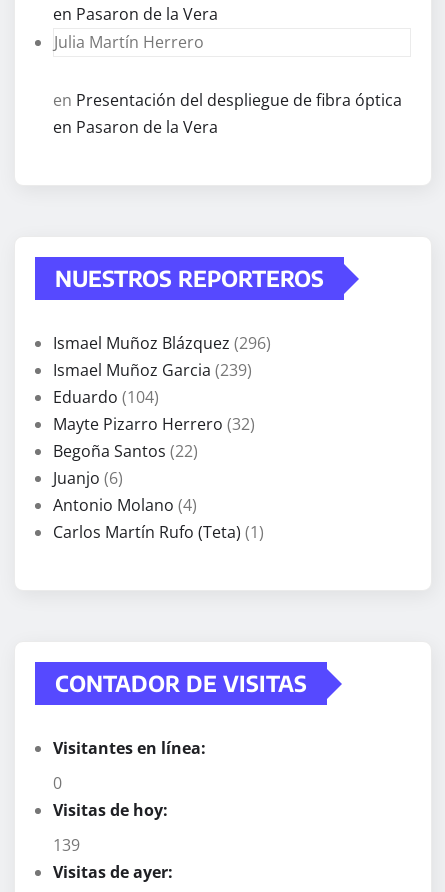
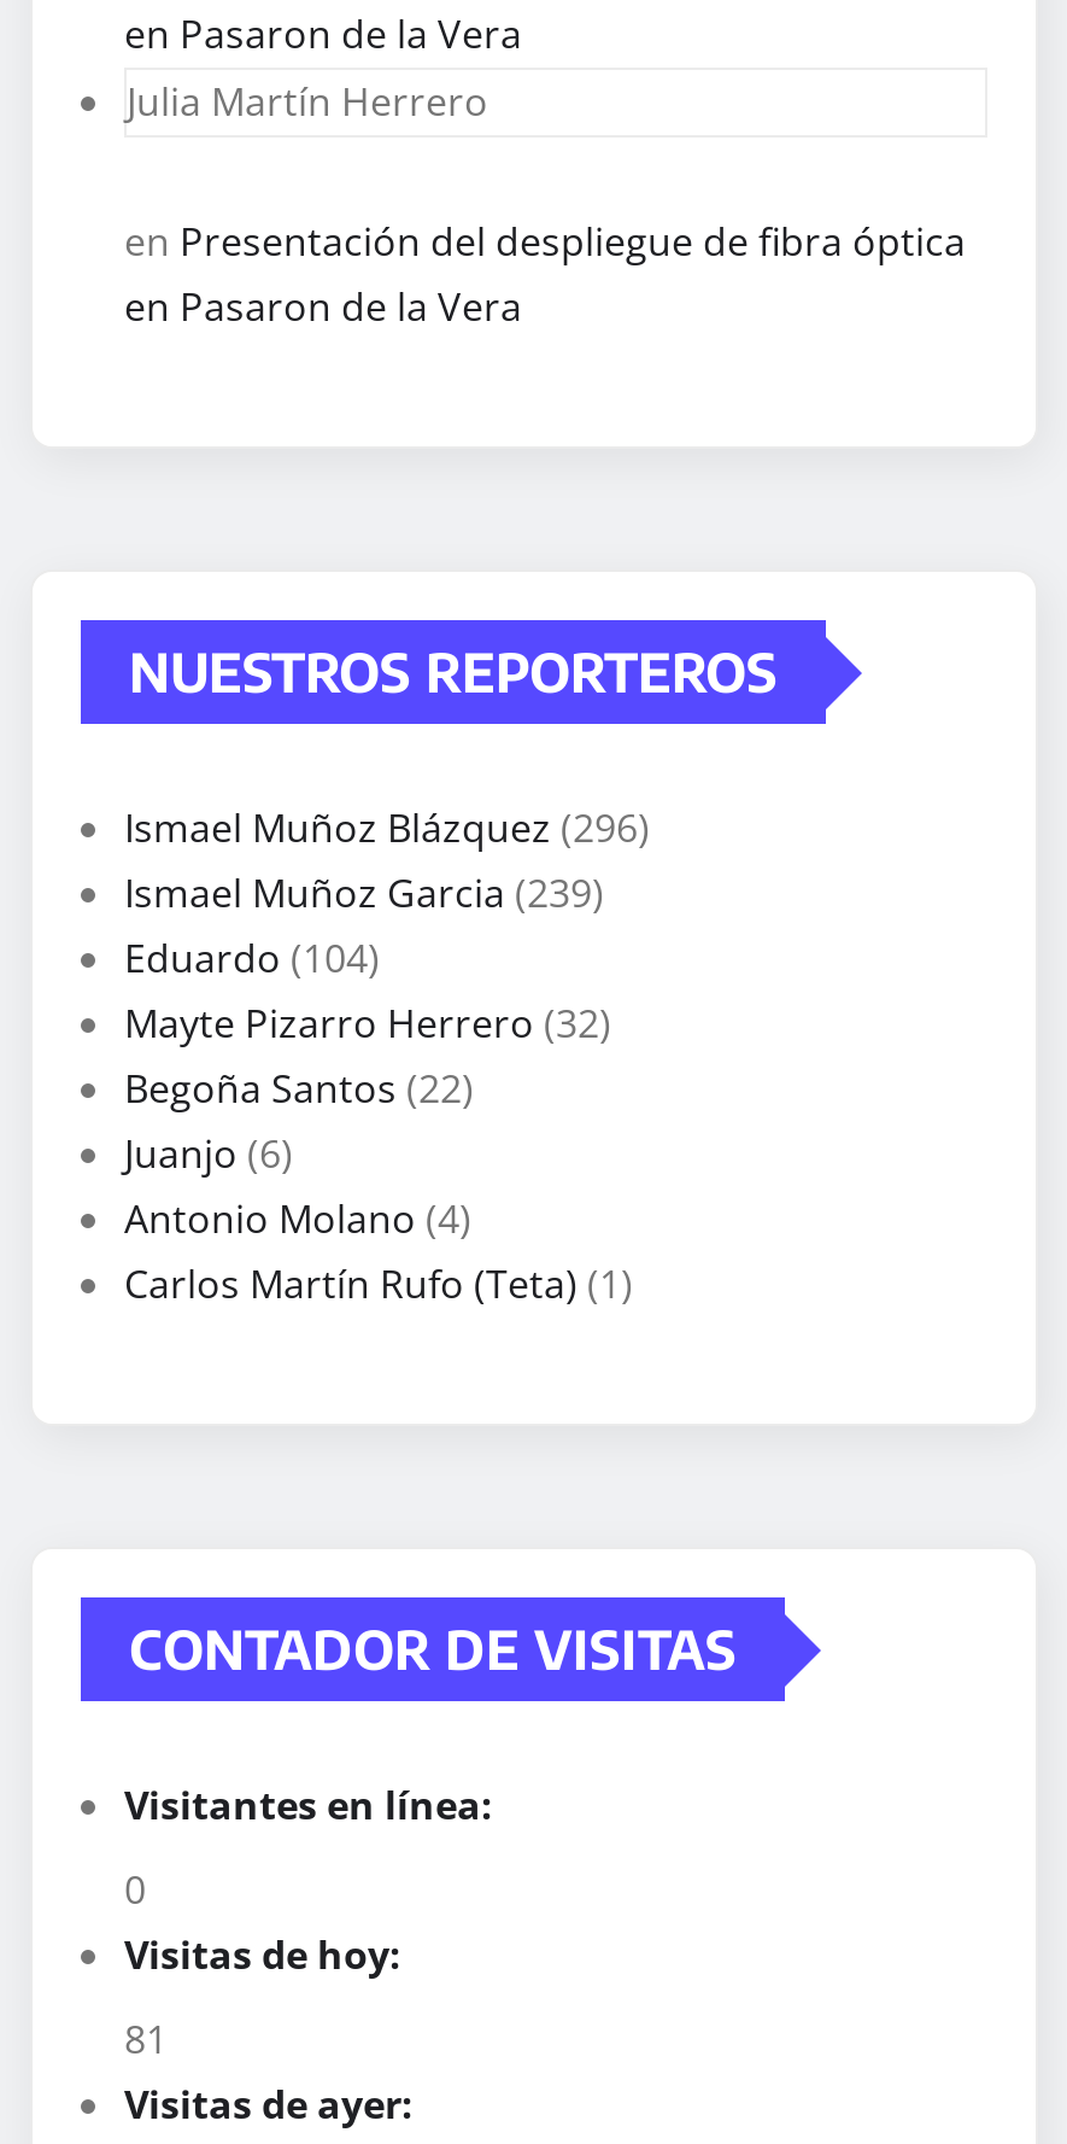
- 139
+ 81
